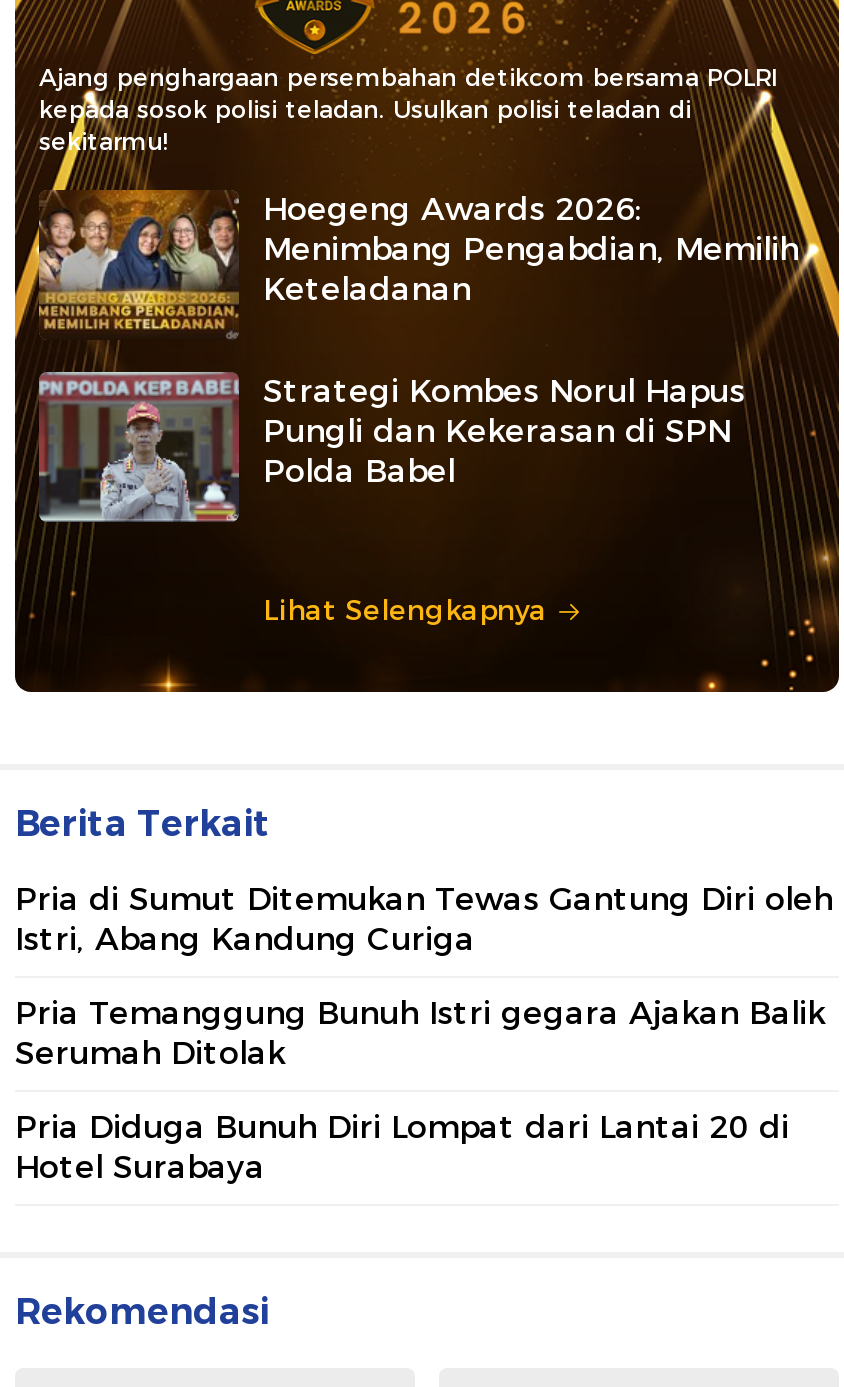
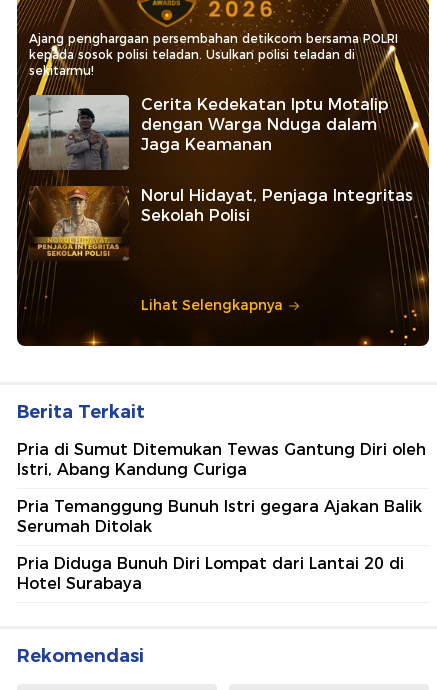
- [image]
- Hoegeng Awards 2026:
- Menimbang Pengabdian, Memilih
- Keteladanan
+ [image]
+ Cerita Kedekatan Iptu Motalip
+ dengan Warga Nduga dalam
+ Jaga Keamanan

- [image]
- Strategi Kombes Norul Hapus
- Pungli dan Kekerasan di SPN
- Polda Babel
+ [image]
+ Norul Hidayat, Penjaga Integritas
+ Sekolah Polisi
